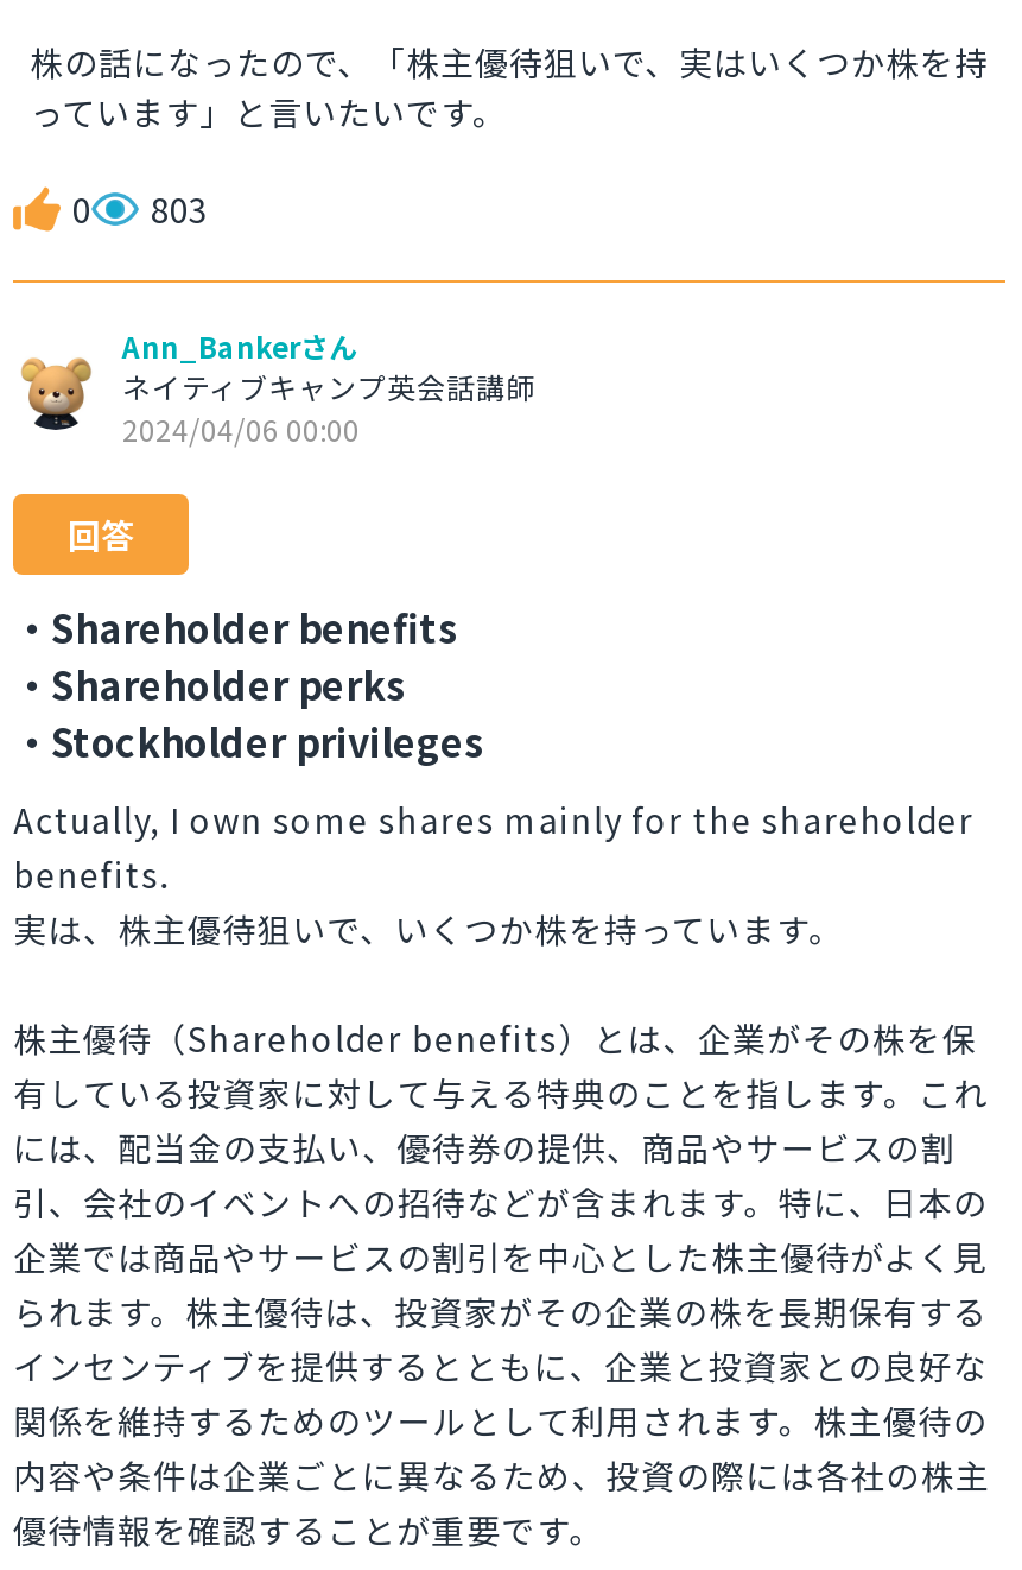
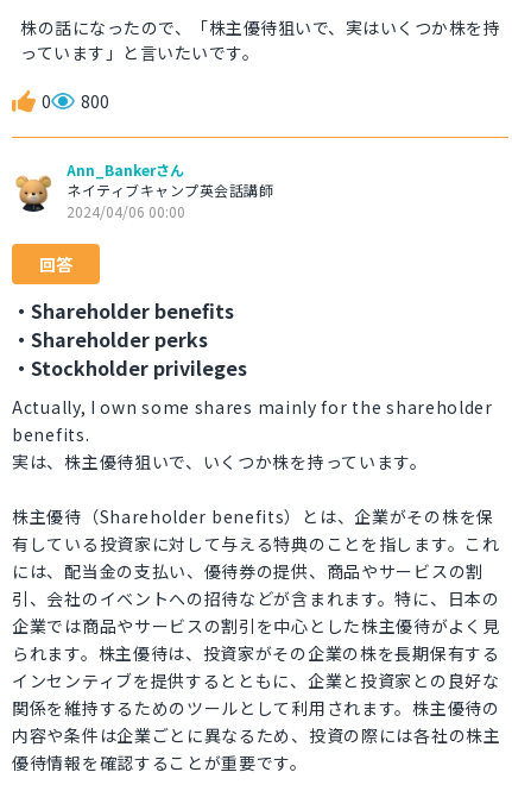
- 0 803
+ 0 800
